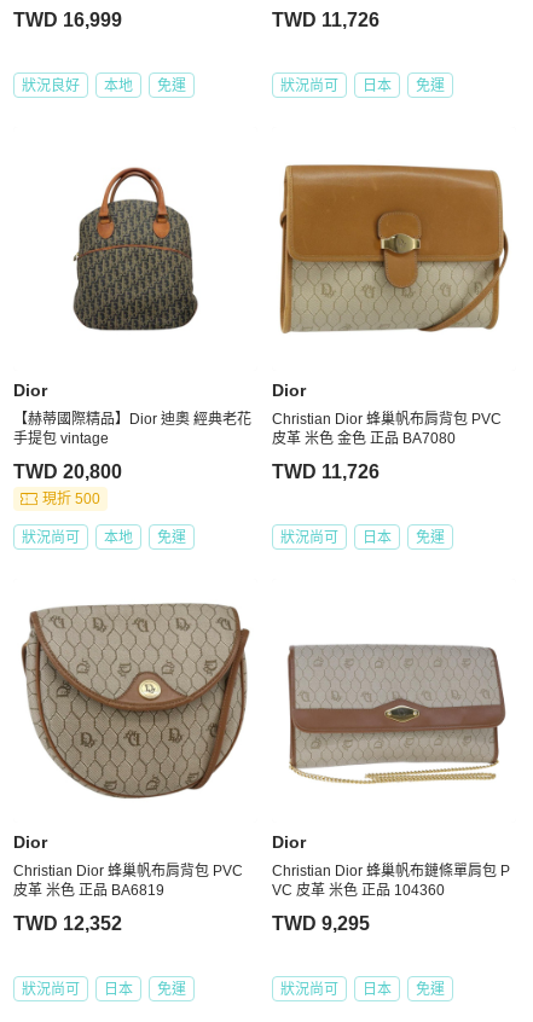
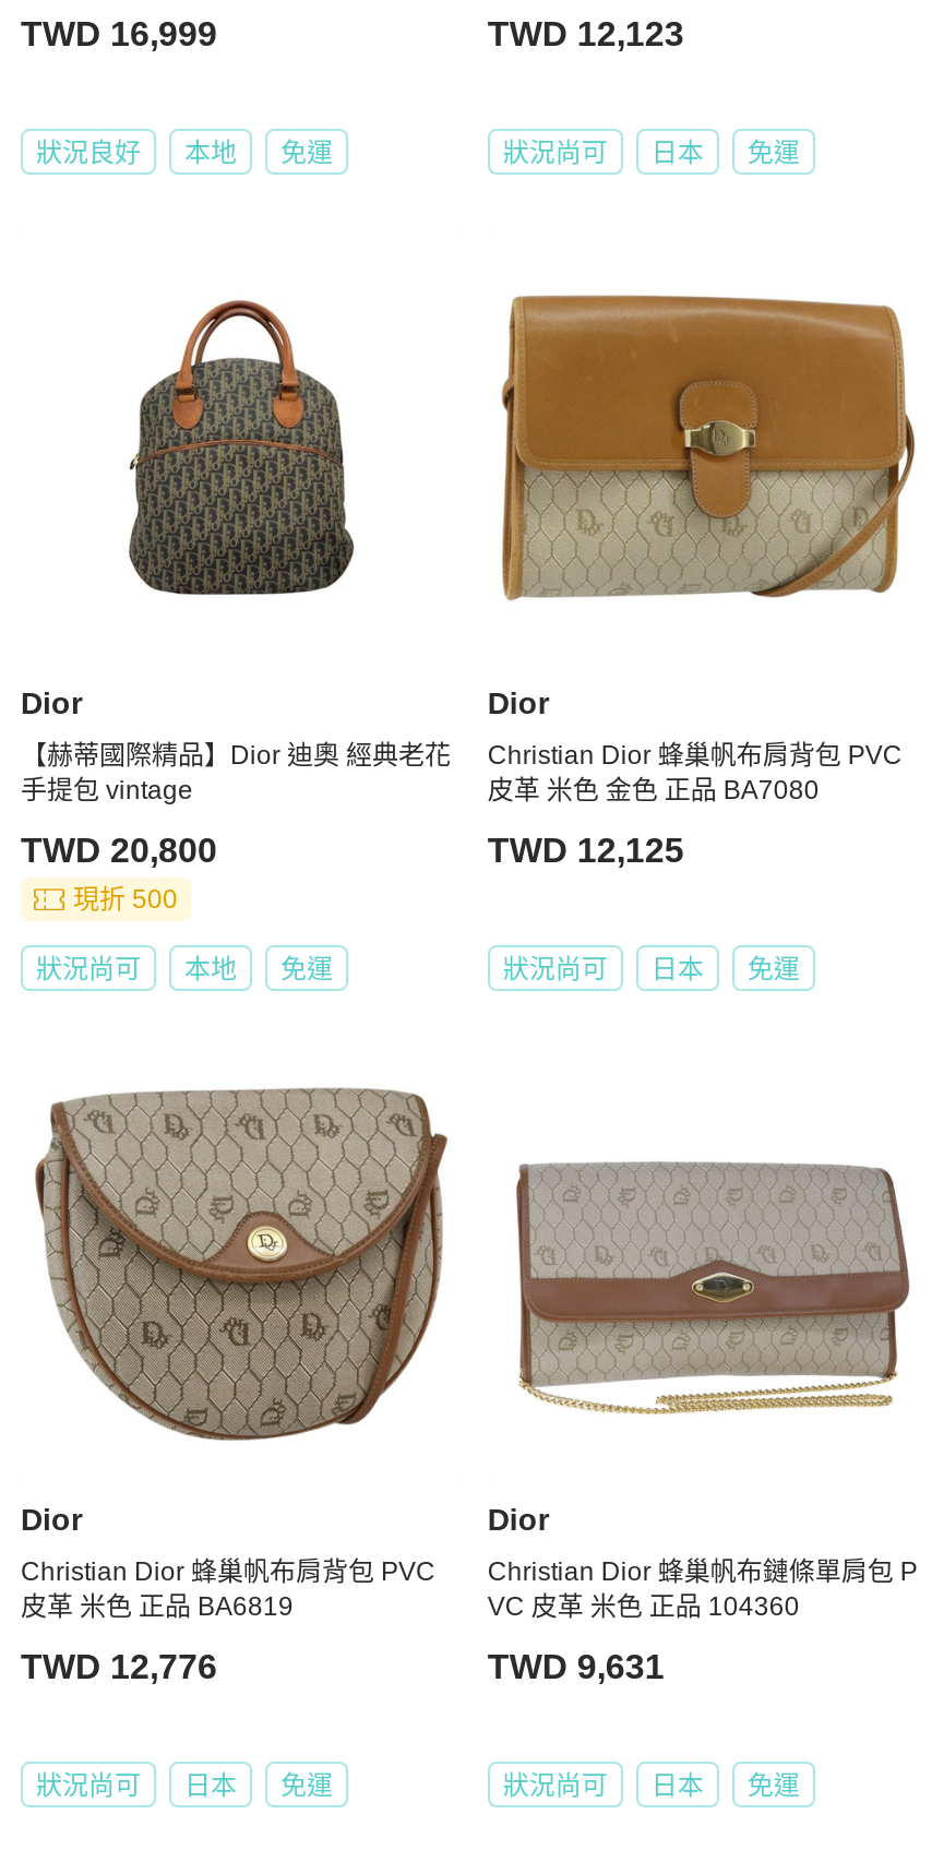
- TWD 11,726
+ TWD 12,123

- TWD 11,726
+ TWD 12,125

- TWD 12,352
+ TWD 12,776

- TWD 9,295
+ TWD 9,631
